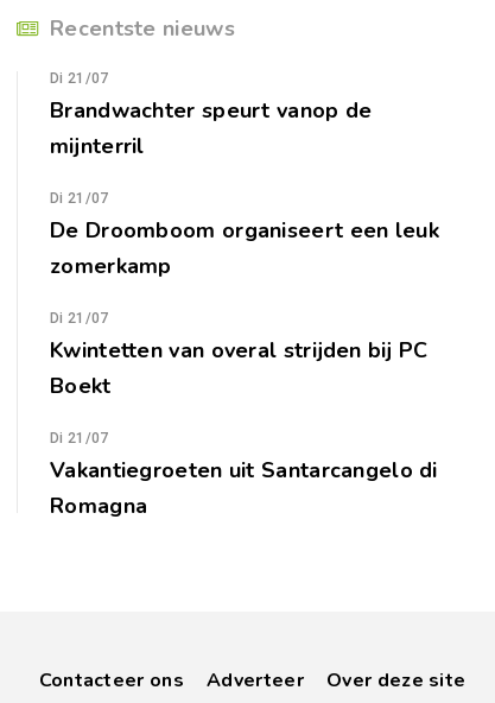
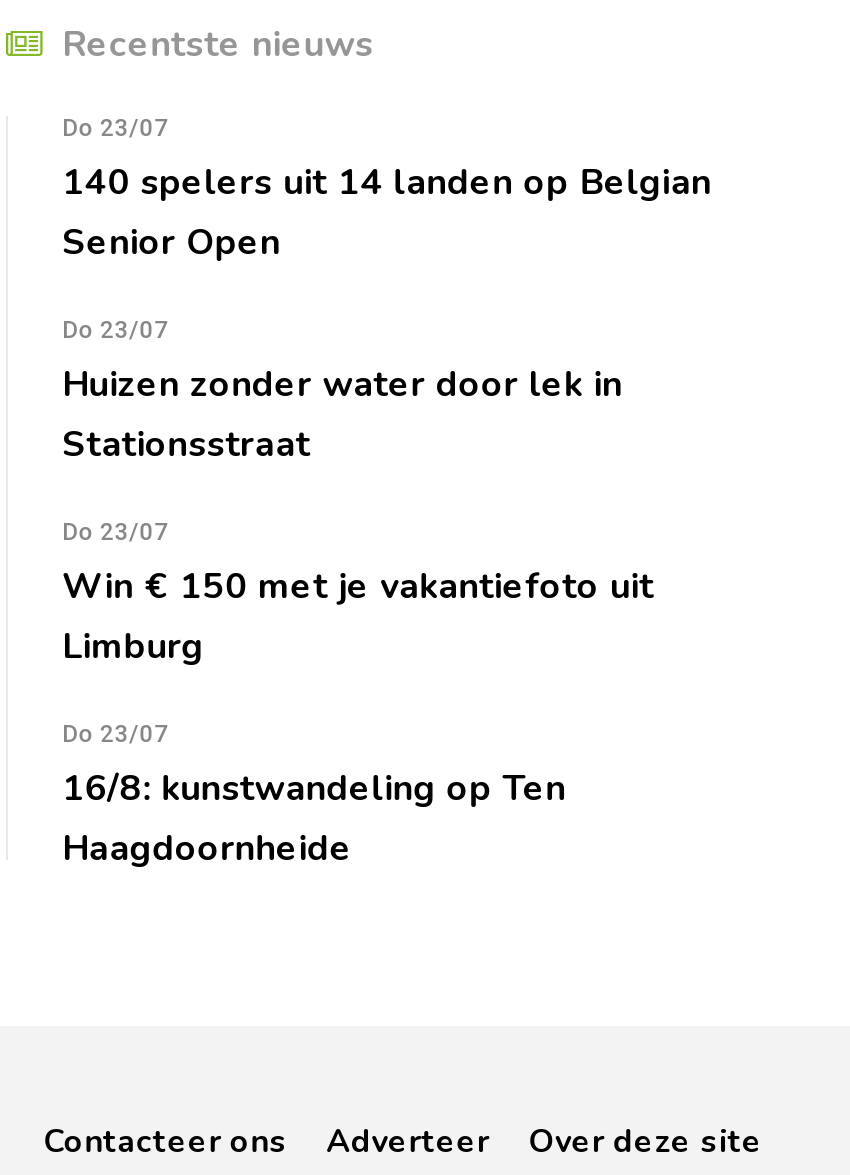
- Di 21/07
- Brandwachter speurt vanop de
- mijnterril
+ Do 23/07
+ 140 spelers uit 14 landen op Belgian
+ Senior Open

- Di 21/07
- De Droomboom organiseert een leuk
- zomerkamp
+ Do 23/07
+ Huizen zonder water door lek in
+ Stationsstraat

- Di 21/07
- Kwintetten van overal strijden bij PC
- Boekt
+ Do 23/07
+ Win € 150 met je vakantiefoto uit
+ Limburg

- Di 21/07
- Vakantiegroeten uit Santarcangelo di
- Romagna
+ Do 23/07
+ 16/8: kunstwandeling op Ten
+ Haagdoornheide
